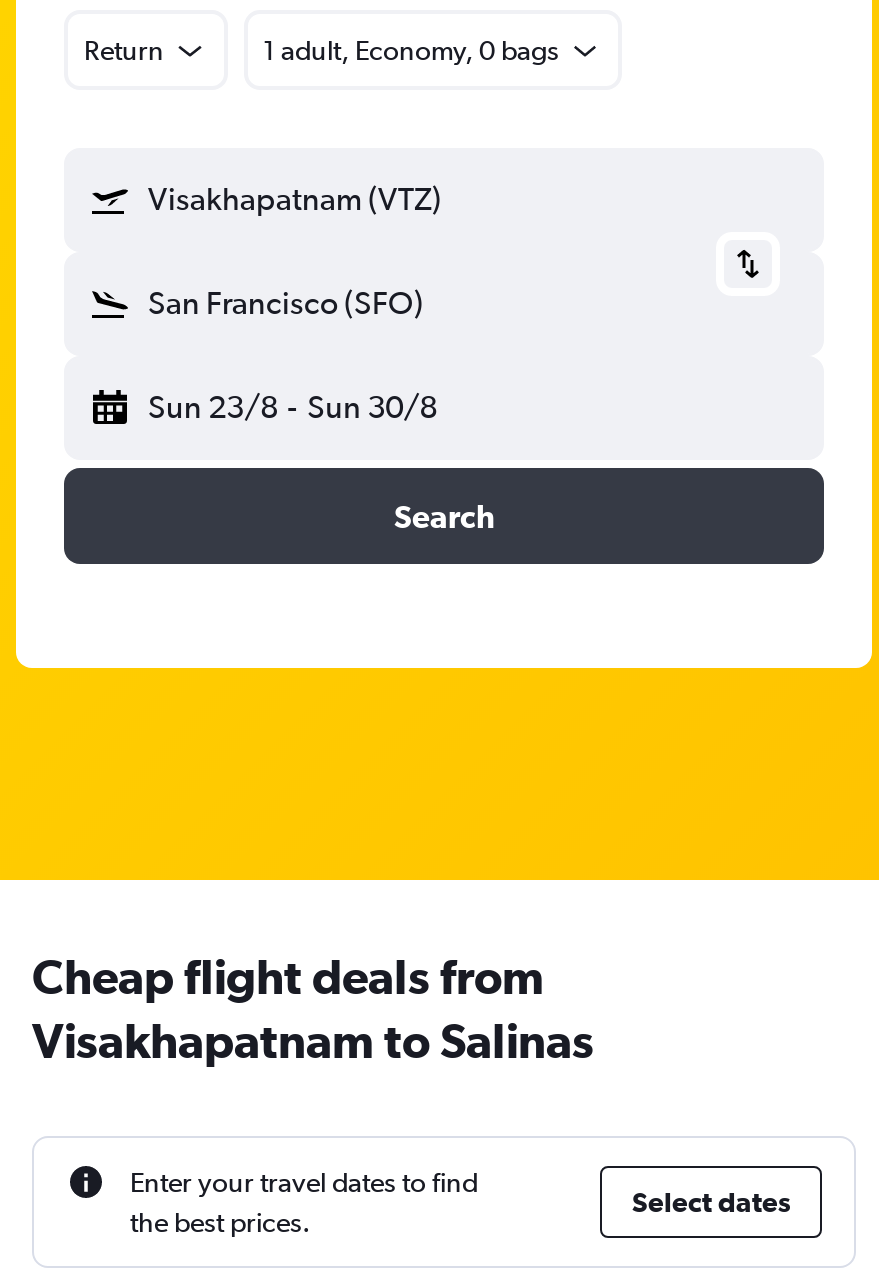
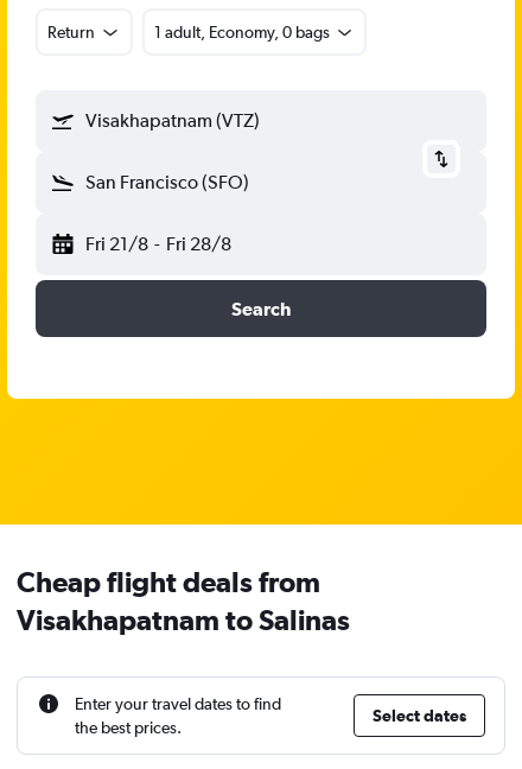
- Sun 23/8 - Sun 30/8
+ Fri 21/8 - Fri 28/8
